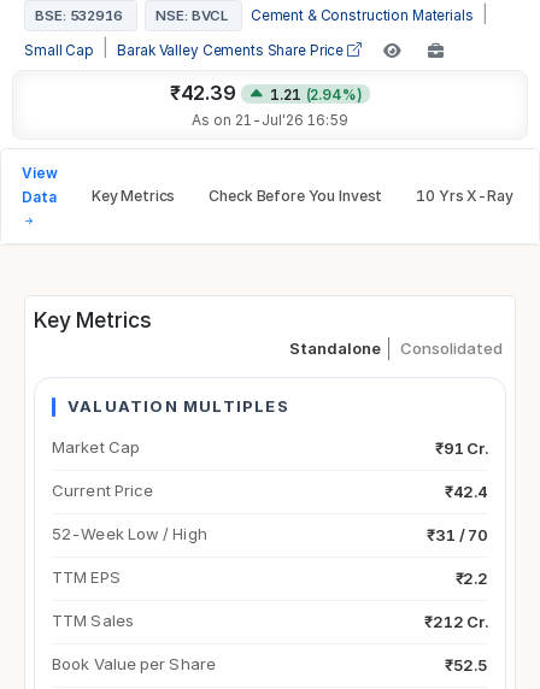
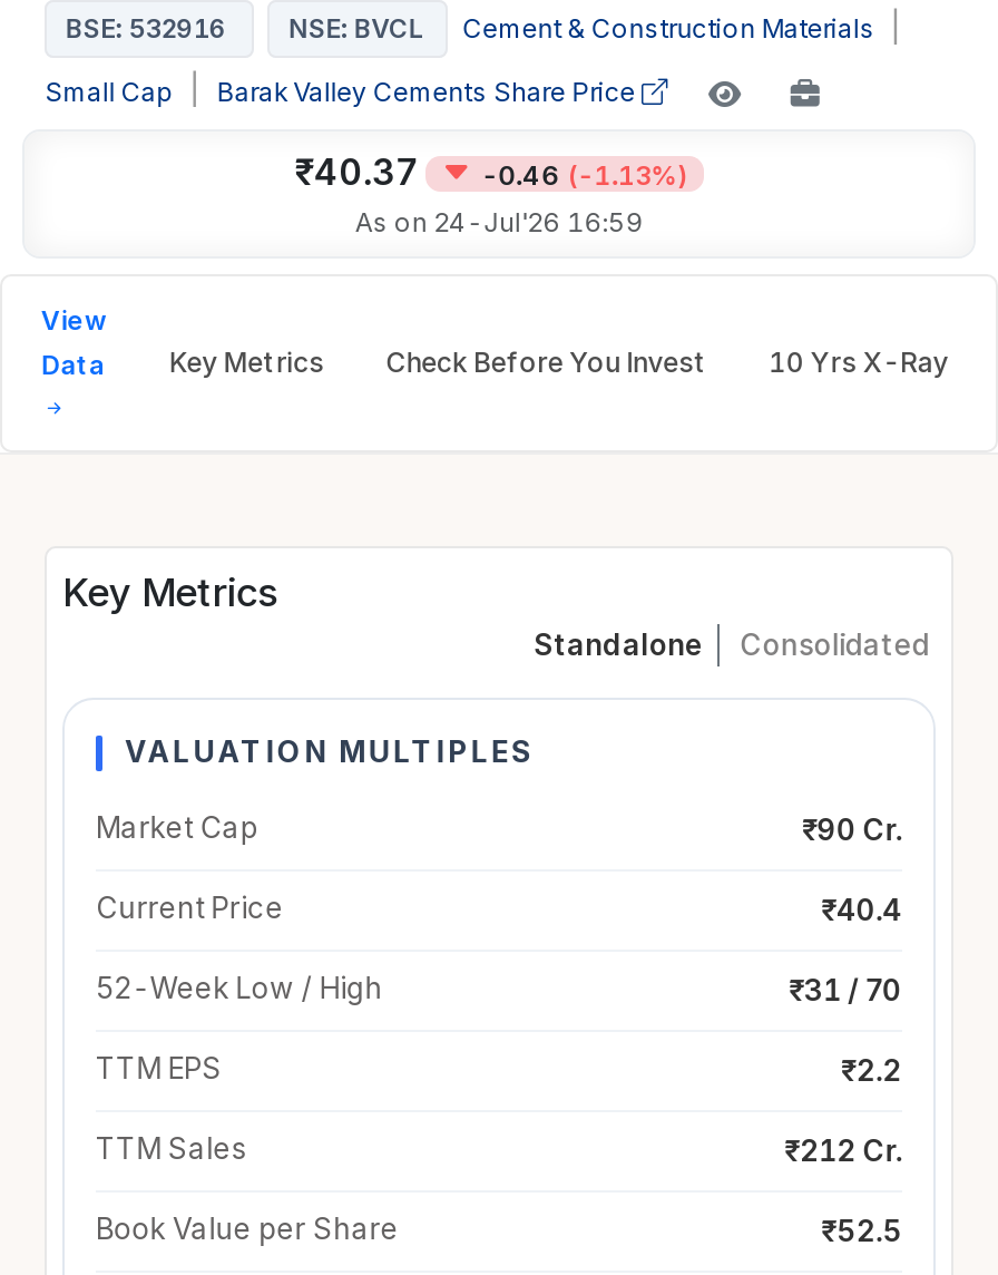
- ₹42.39
+ ₹40.37

- 1.21 (2.94%)
+ -0.46 (-1.13%)

- As on 21-Jul'26 16:59
+ As on 24-Jul'26 16:59

- ₹91 Cr.
+ ₹90 Cr.

- ₹42.4
+ ₹40.4
